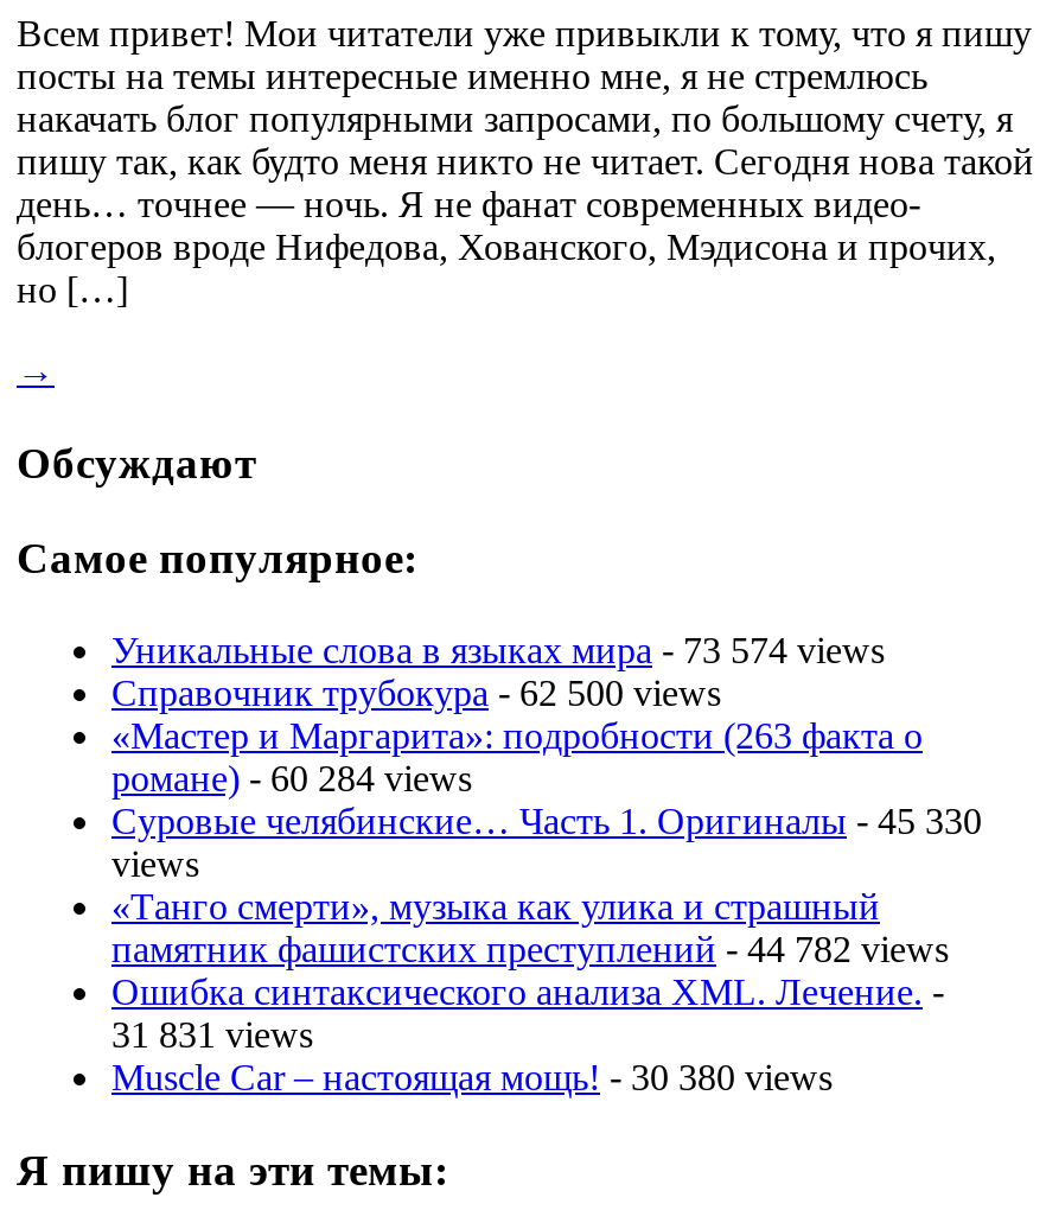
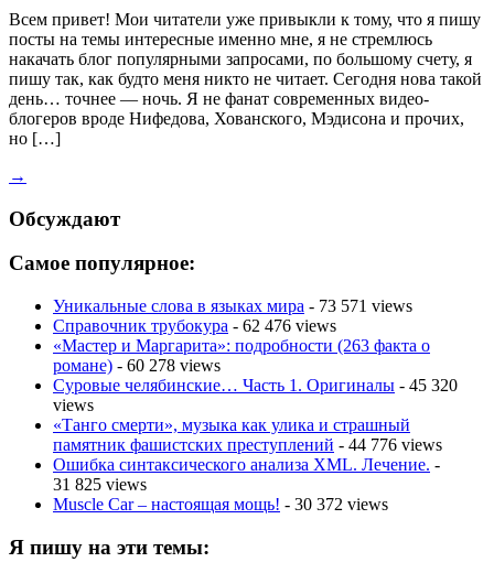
- Уникальные слова в языках мира - 73 574 views
+ Уникальные слова в языках мира - 73 571 views

- Справочник трубокура - 62 500 views
+ Справочник трубокура - 62 476 views

- романе) - 60 284 views
+ романе) - 60 278 views

- Суровые челябинские… Часть 1. Оригиналы - 45 330
+ Суровые челябинские… Часть 1. Оригиналы - 45 320

- памятник фашистских преступлений - 44 782 views
+ памятник фашистских преступлений - 44 776 views

- 31 831 views
+ 31 825 views

- Muscle Car – настоящая мощь! - 30 380 views
+ Muscle Car – настоящая мощь! - 30 372 views
